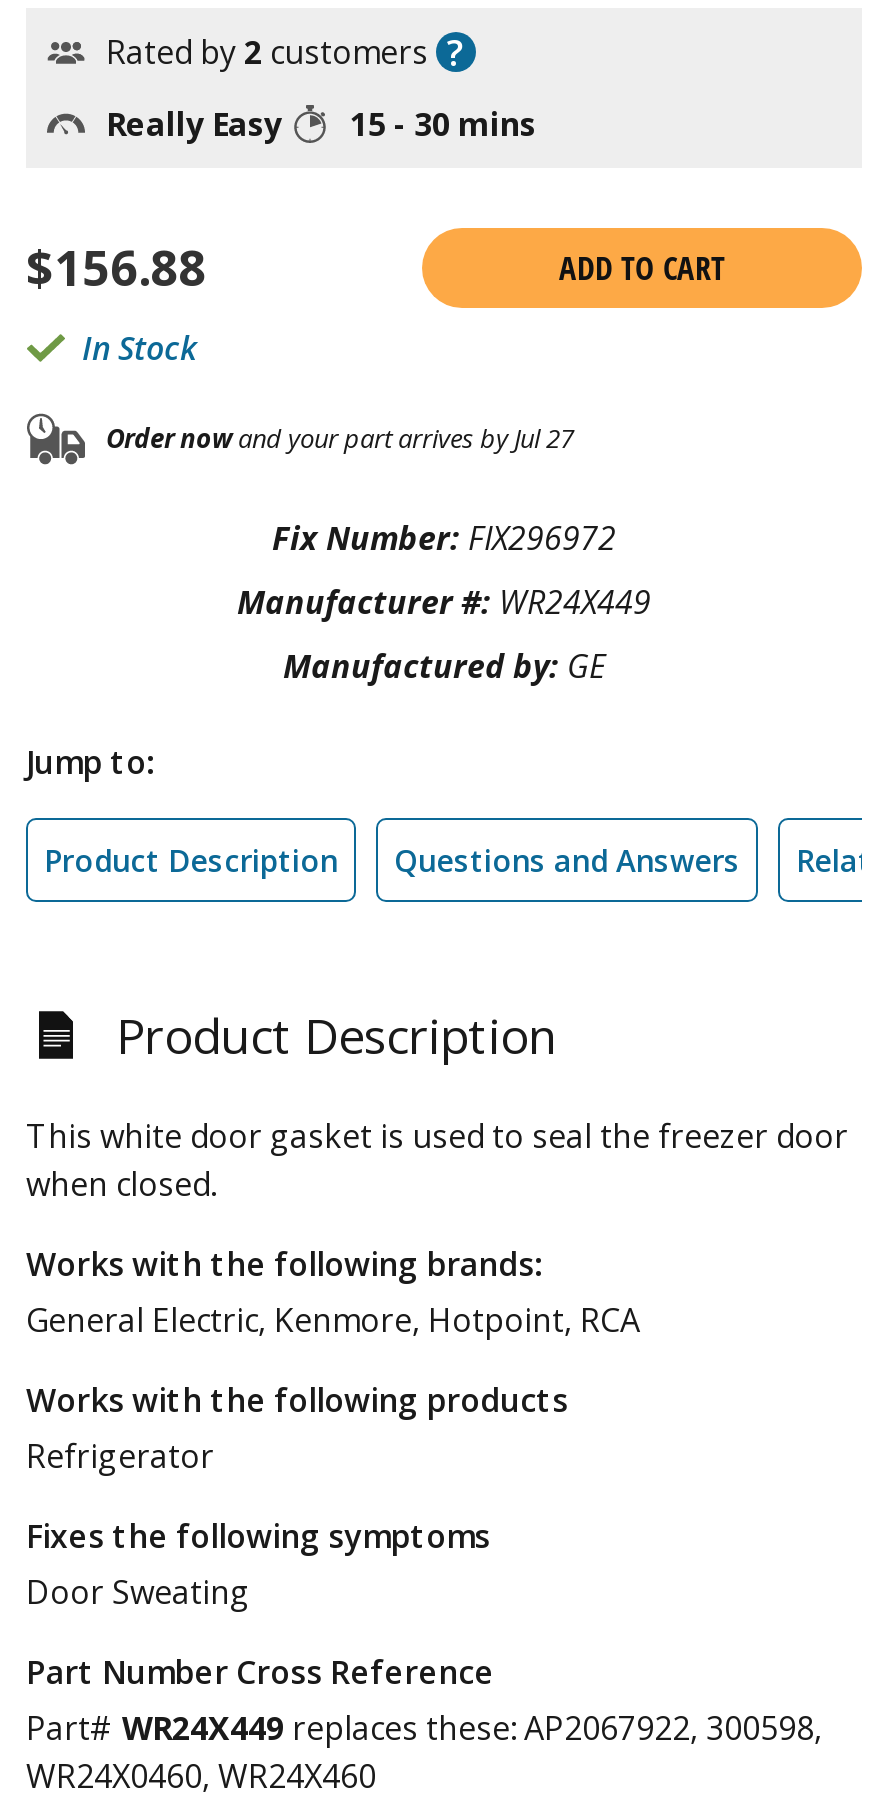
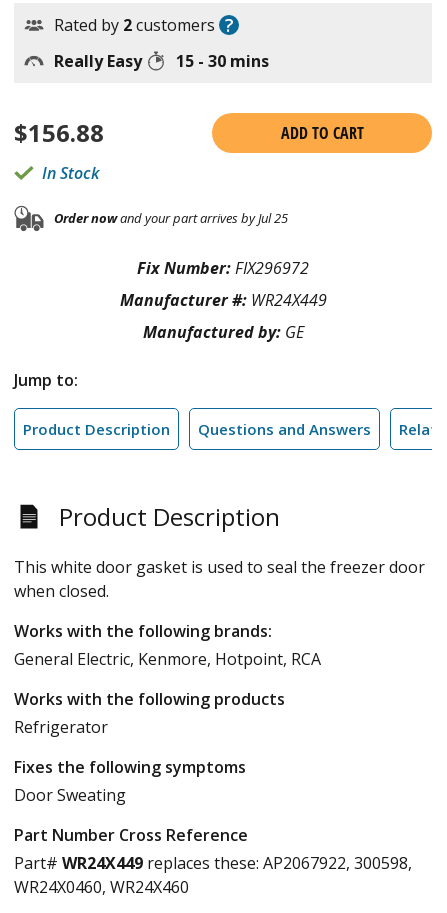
- Order nowand your part arrives by Jul 27
+ Order nowand your part arrives by Jul 25
